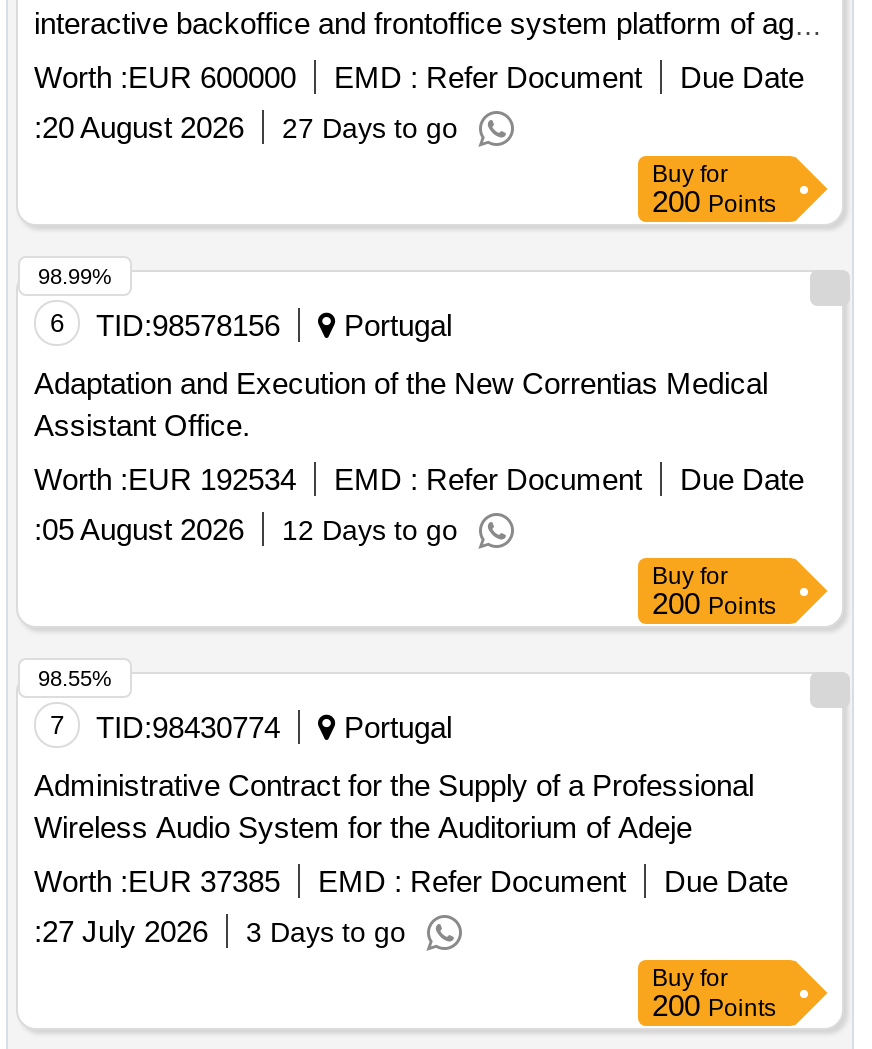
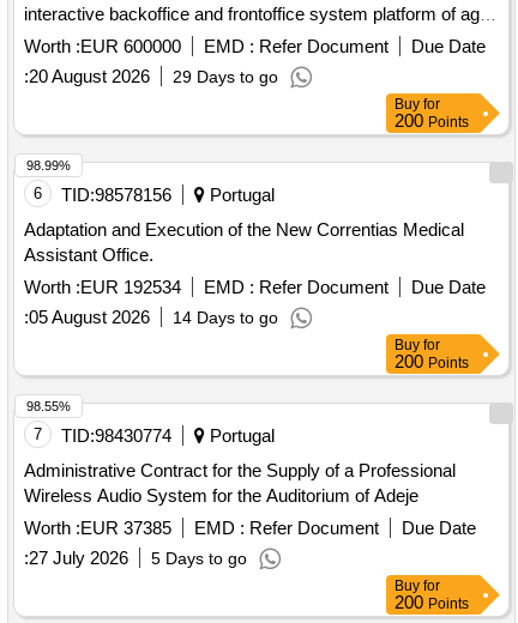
- :20 August 2026 27 Days to go
+ :20 August 2026 29 Days to go

- :05 August 2026 12 Days to go
+ :05 August 2026 14 Days to go

- :27 July 2026 3 Days to go
+ :27 July 2026 5 Days to go
